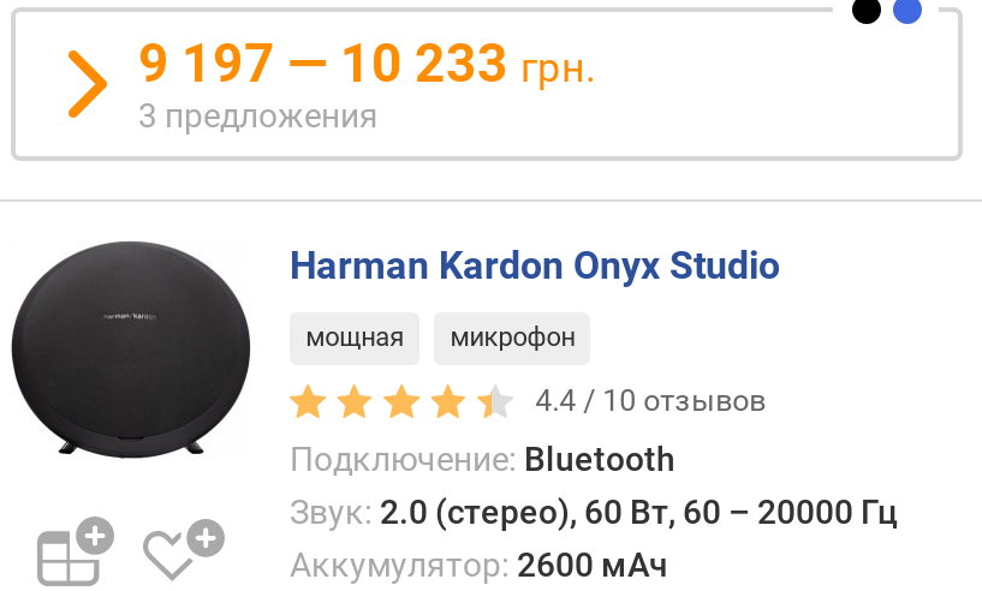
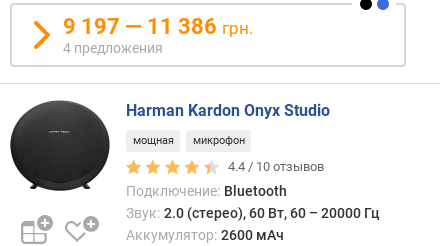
- 9 197 — 10 233 грн.
+ 9 197 — 11 386 грн.

- 3 предложения
+ 4 предложения
